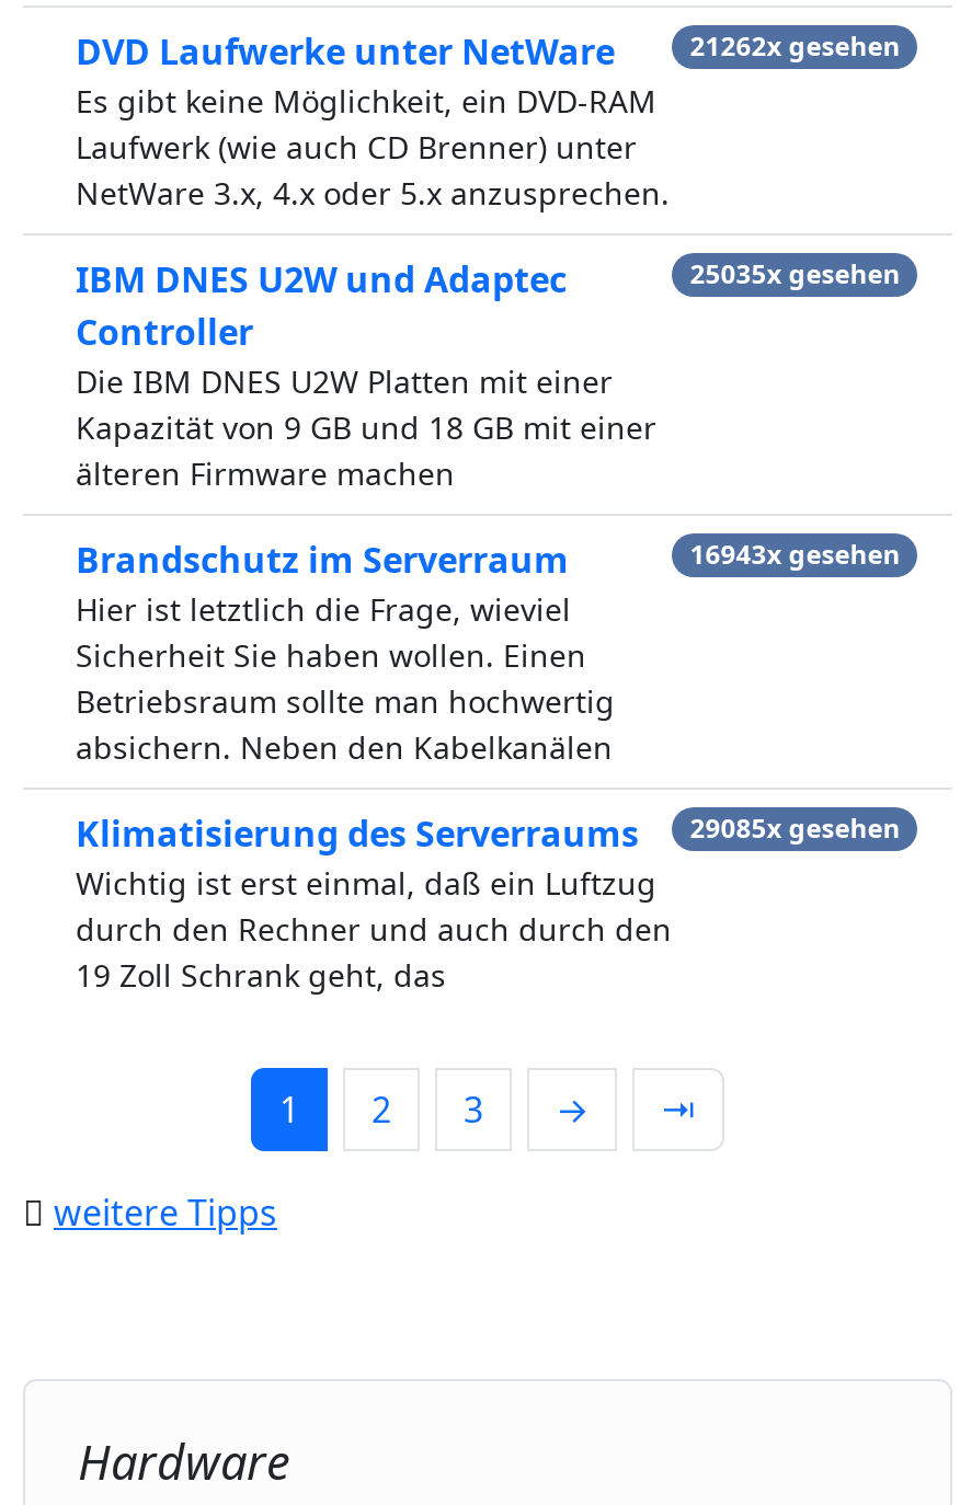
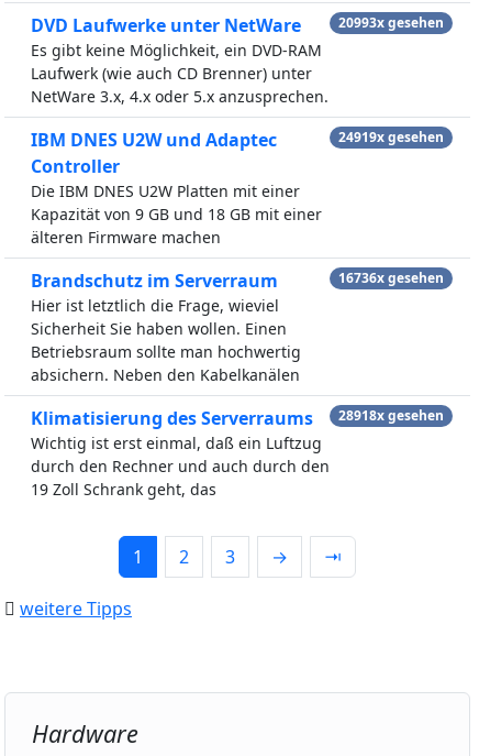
- 21262x gesehen
+ 20993x gesehen

- 25035x gesehen
+ 24919x gesehen

- 16943x gesehen
+ 16736x gesehen

- Klimatisierung des Serverraums 29085x gesehen
+ Klimatisierung des Serverraums 28918x gesehen
